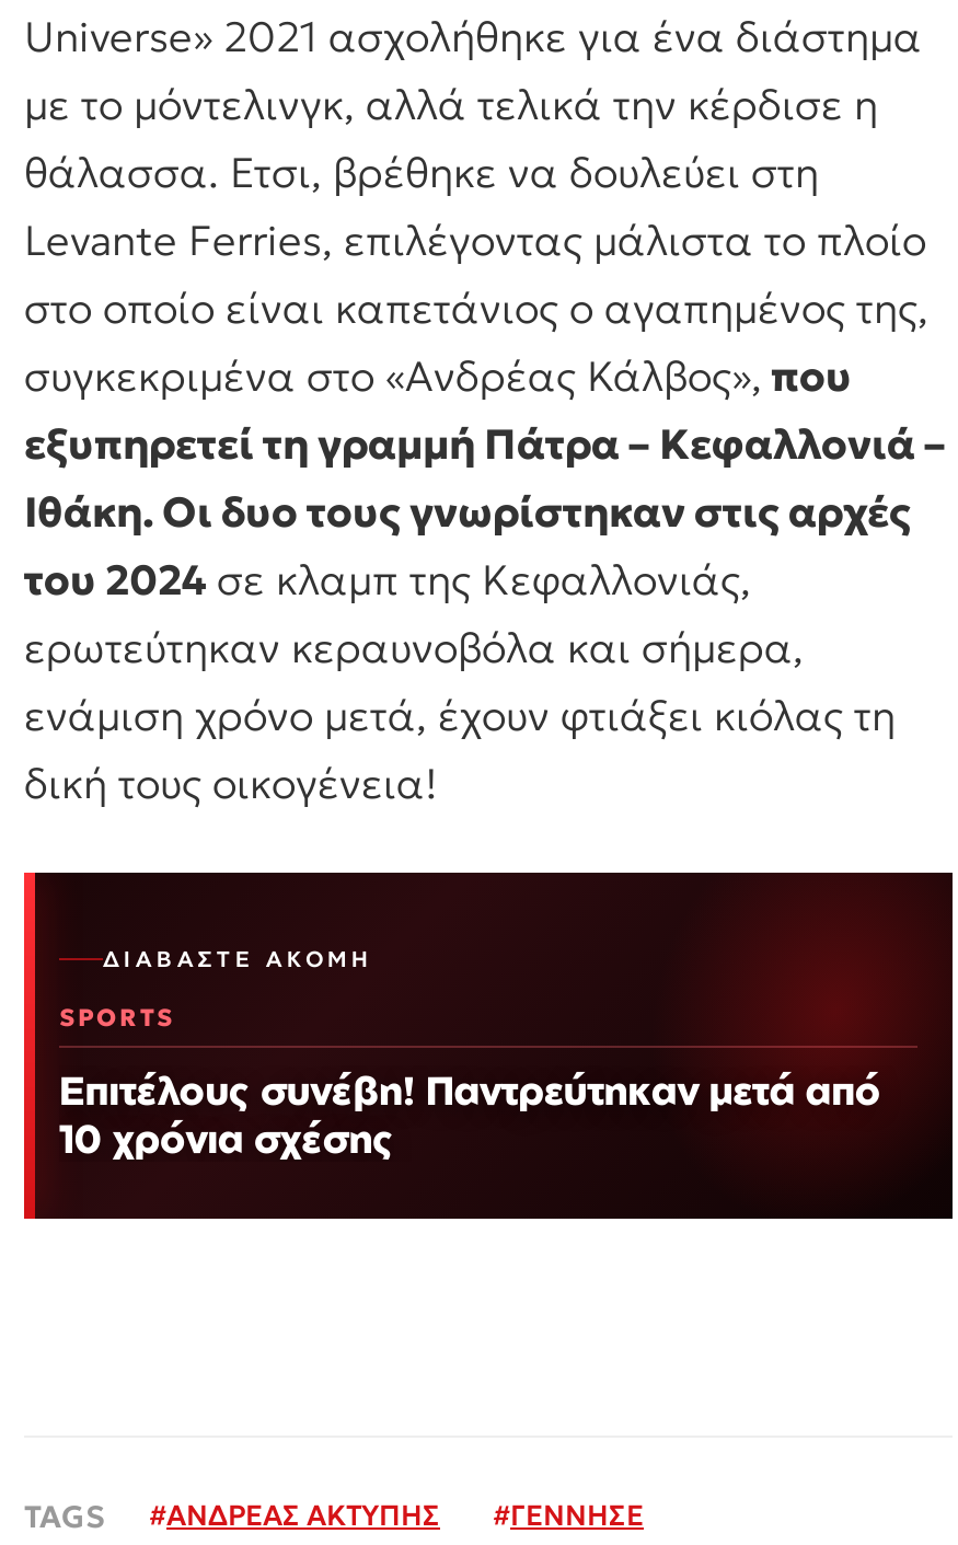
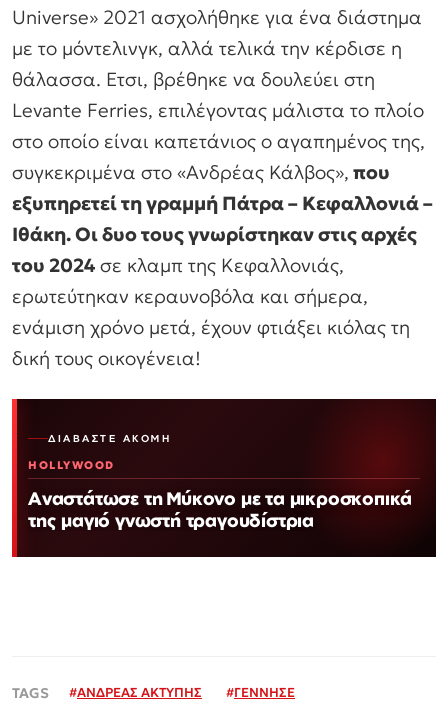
- SPORTS
+ HOLLYWOOD

- Επιτέλους συνέβη! Παντρεύτηκαν μετά από
- 10 χρόνια σχέσης
+ Αναστάτωσε τη Μύκονο με τα μικροσκοπικά
+ της μαγιό γνωστή τραγουδίστρια
